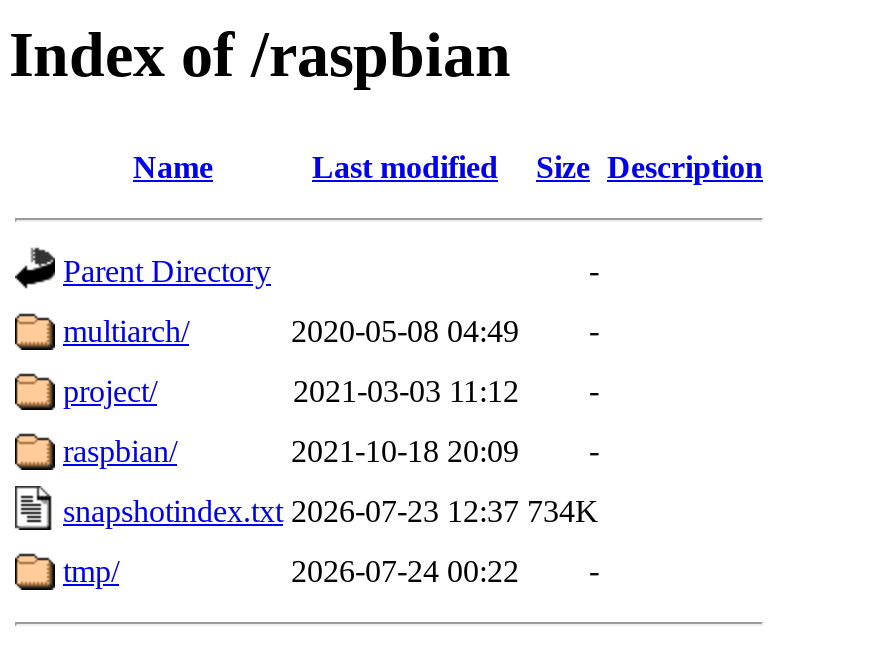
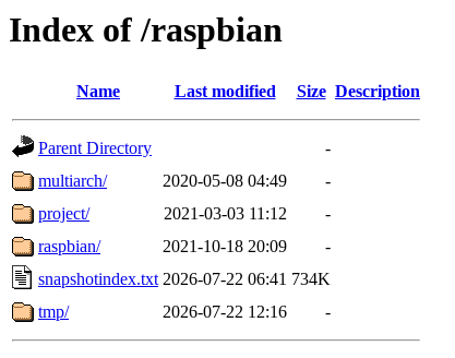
- snapshotindex.txt 2026-07-23 12:37 734K
+ snapshotindex.txt 2026-07-22 06:41 734K

- 2026-07-24 00:22
+ 2026-07-22 12:16
